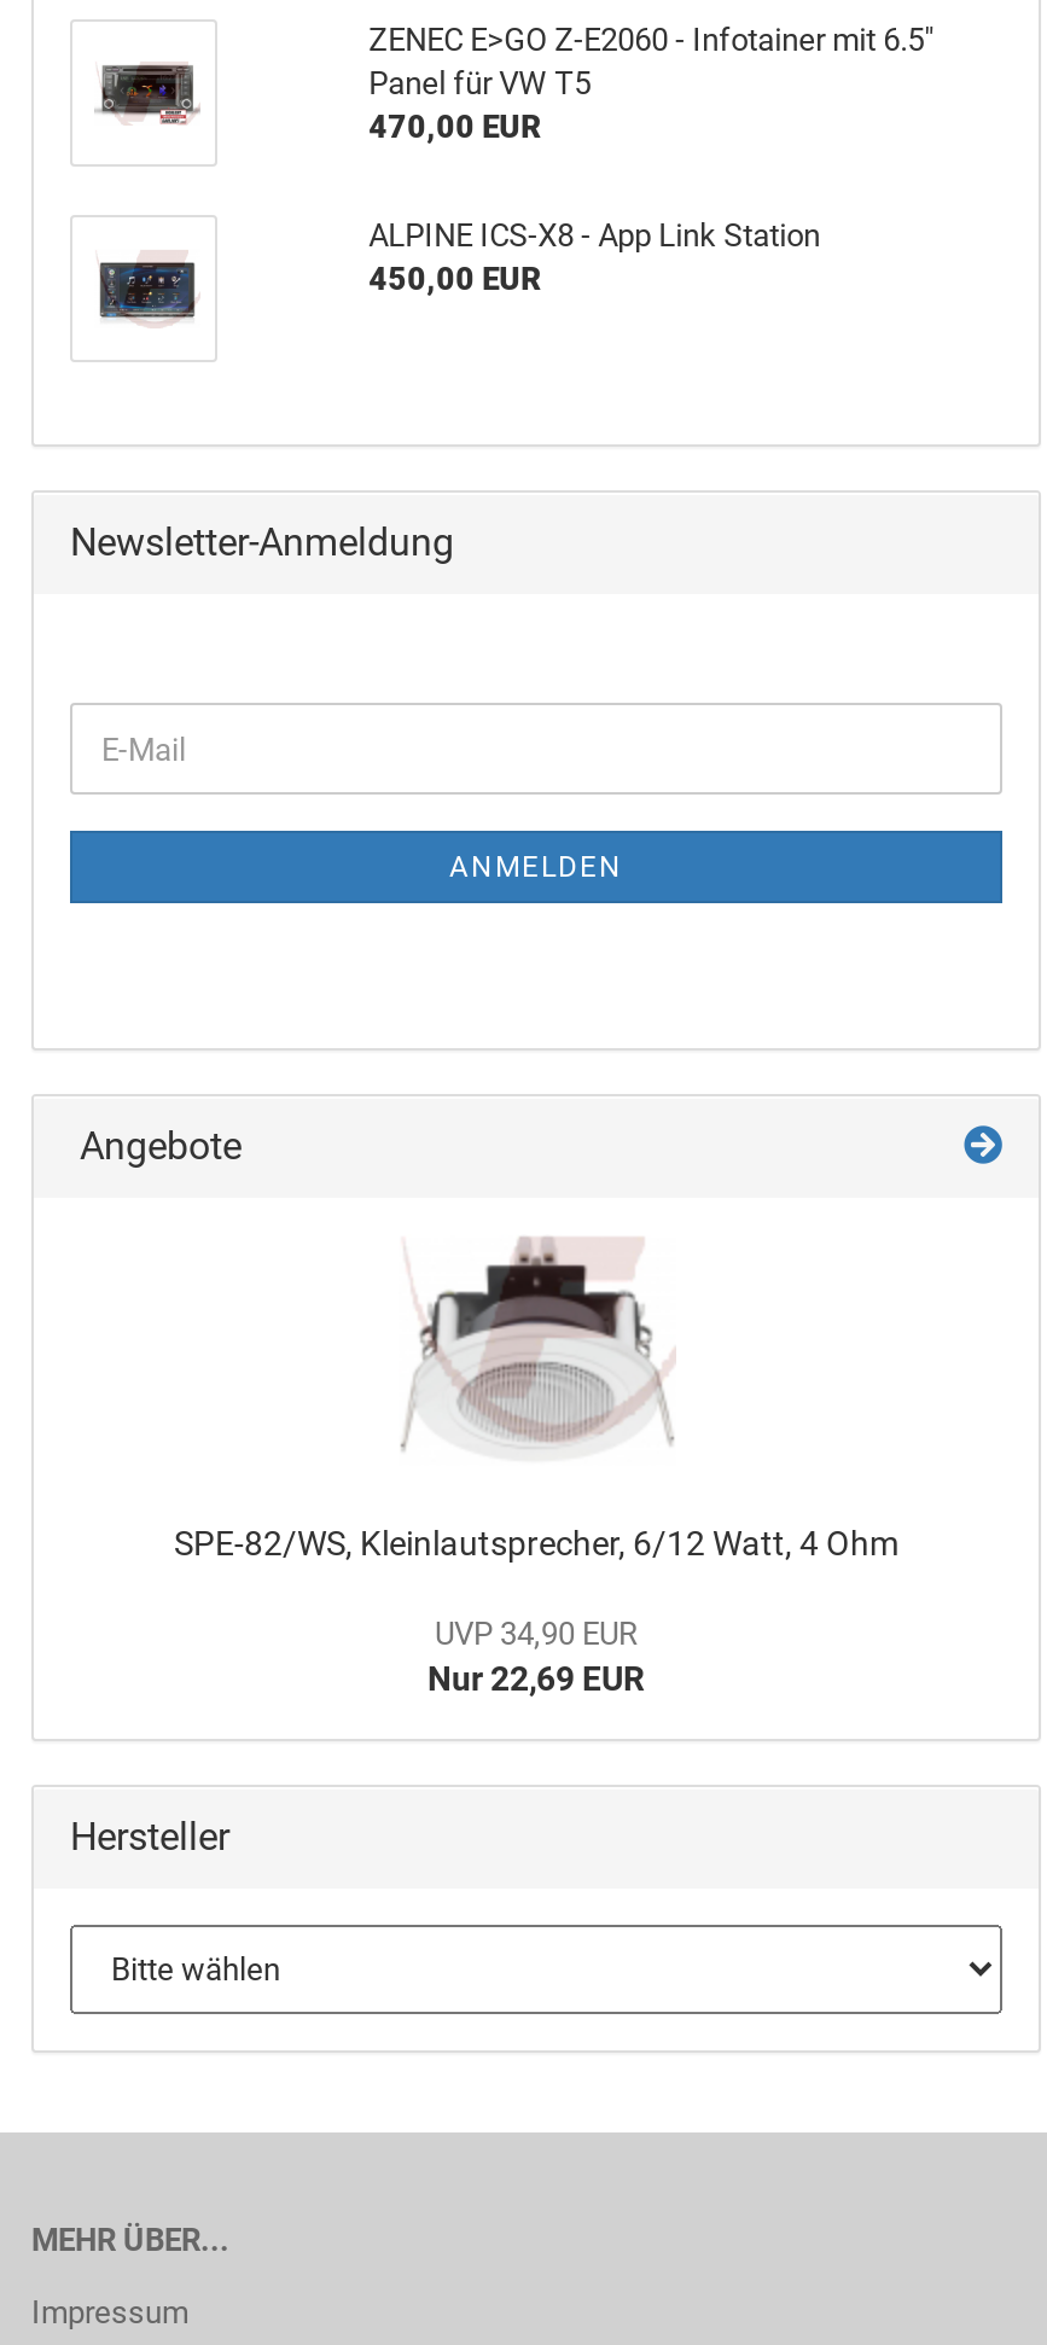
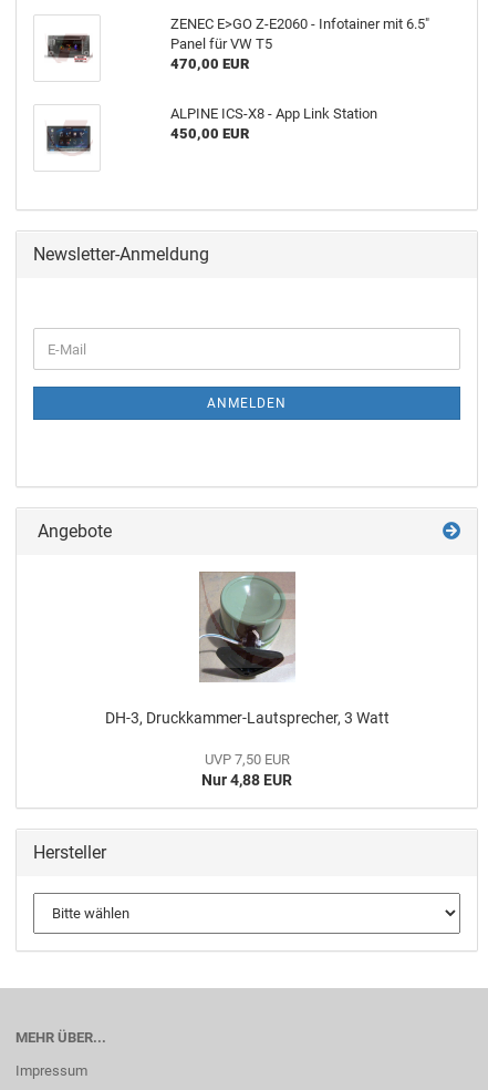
- [image]
- SPE-82/WS, Kleinlautsprecher, 6/12 Watt, 4 Ohm
+ [image]
+ DH-3, Druckkammer-Lautsprecher, 3 Watt

- UVP 34,90 EUR
- Nur 22,69 EUR
+ UVP 7,50 EUR
+ Nur 4,88 EUR
